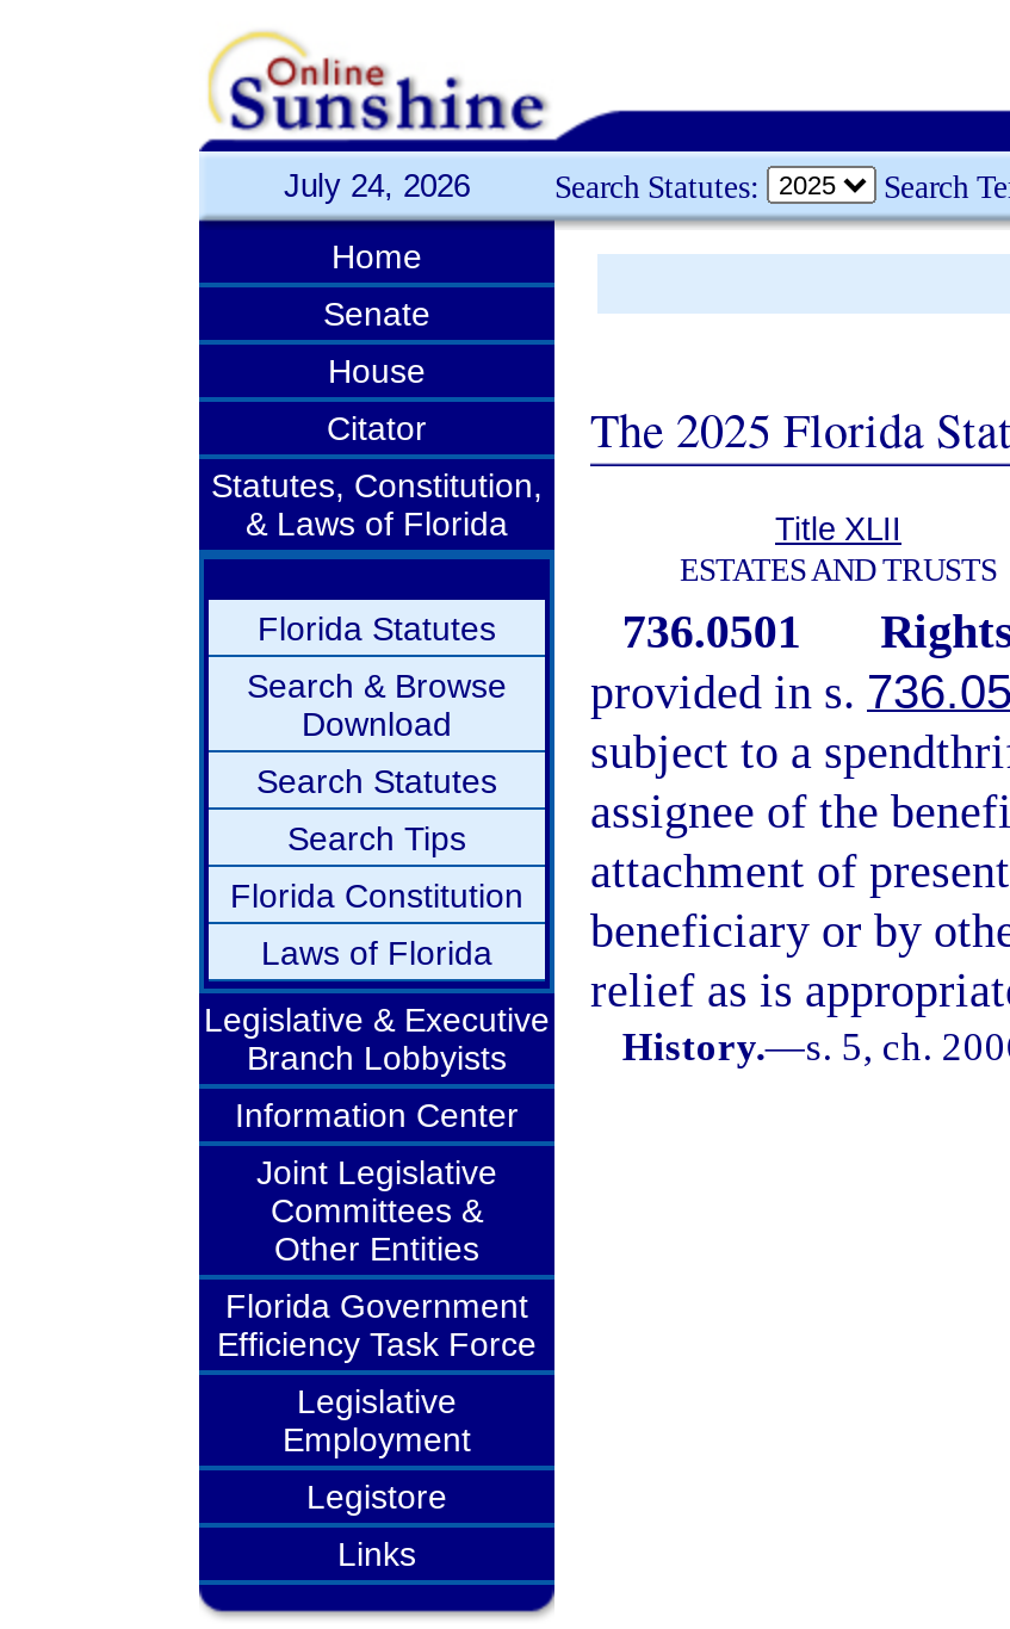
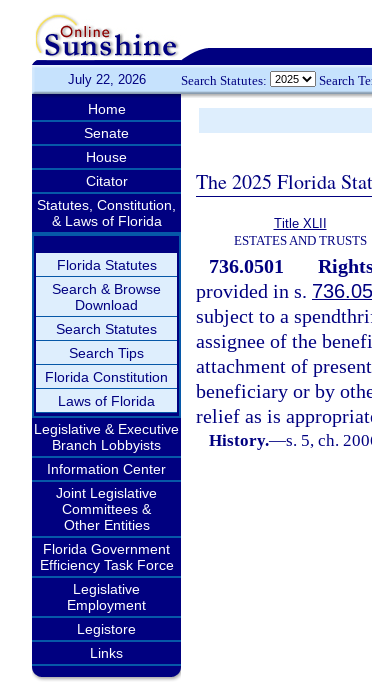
- July 24, 2026
+ July 22, 2026
